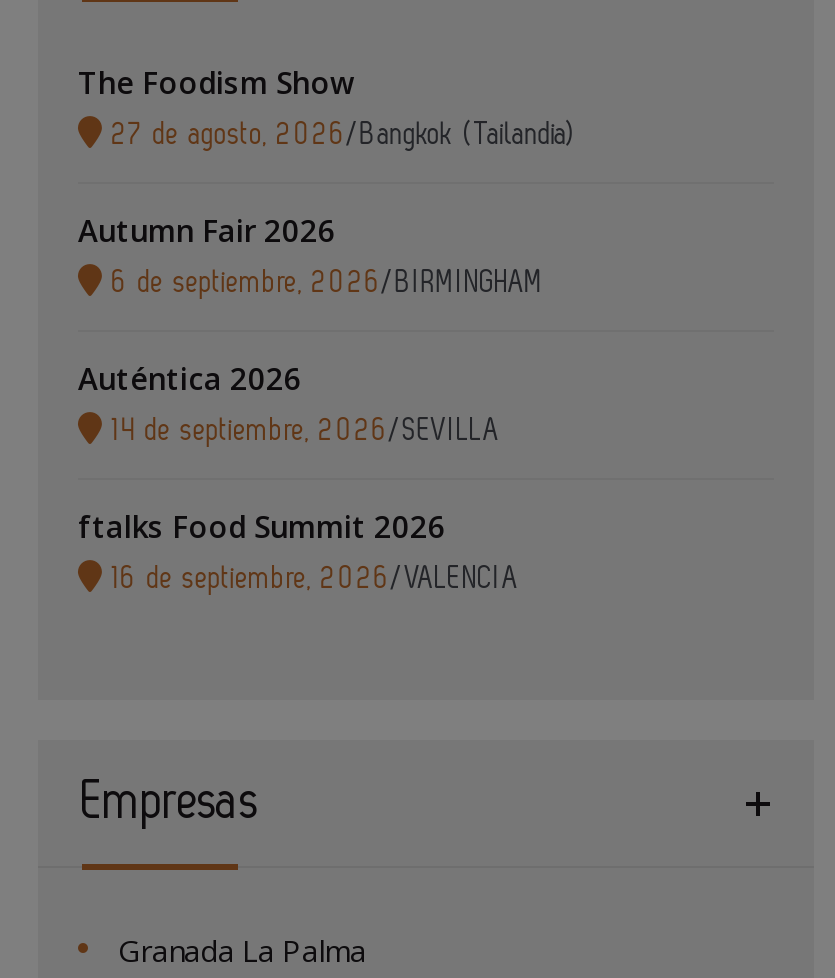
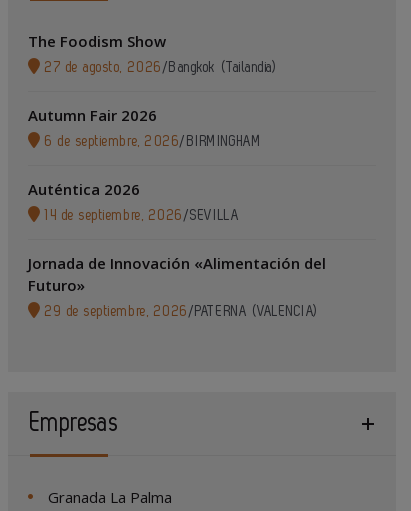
- ftalks Food Summit 2026
- 16 de septiembre, 2026/VALENCIA
+ Jornada de Innovación «Alimentación del
+ Futuro»
+ 29 de septiembre, 2026 /PATERNA (VALENCIA)
